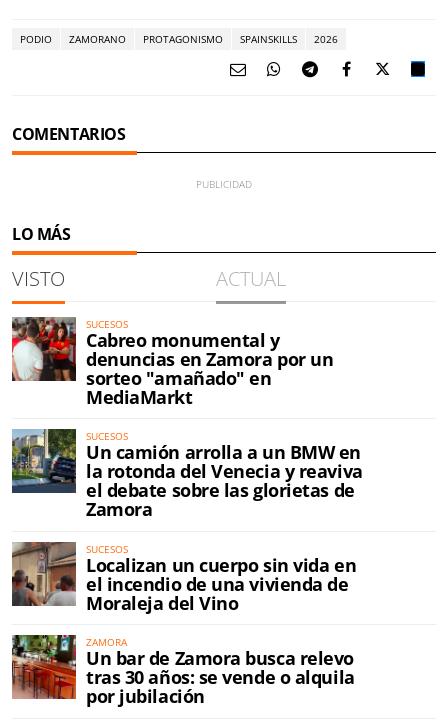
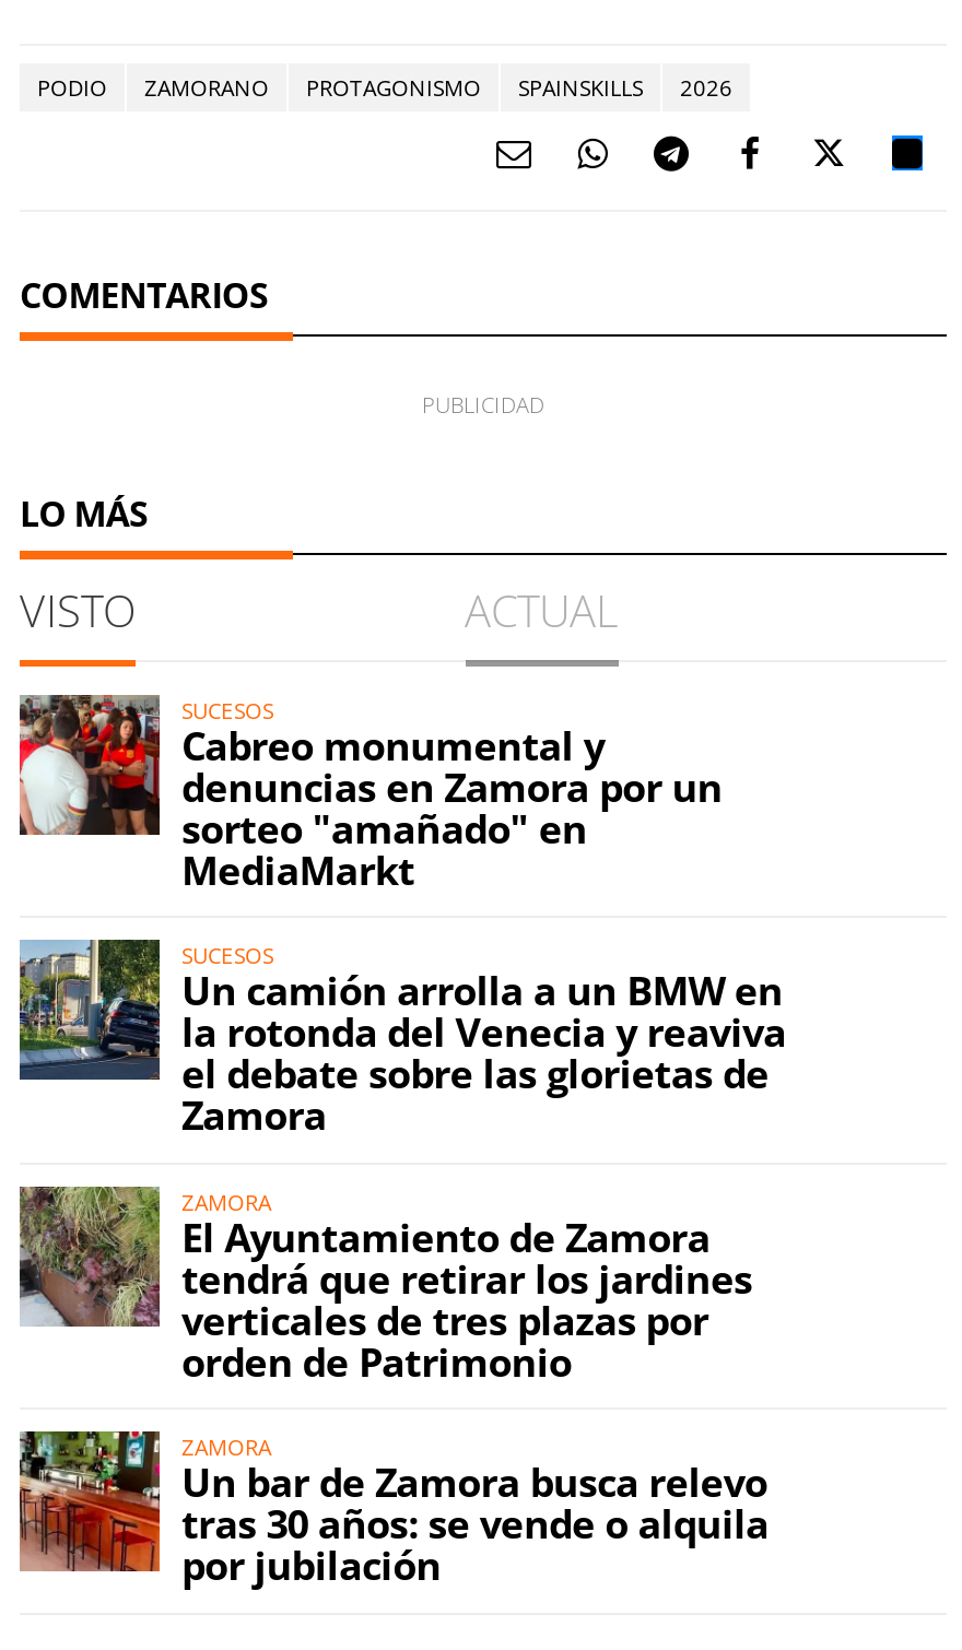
- [image]
- SUCESOS
- Localizan un cuerpo sin vida en
- el incendio de una vivienda de
- Moraleja del Vino
+ [image]
+ ZAMORA
+ El Ayuntamiento de Zamora
+ tendrá que retirar los jardines
+ verticales de tres plazas por
+ orden de Patrimonio
